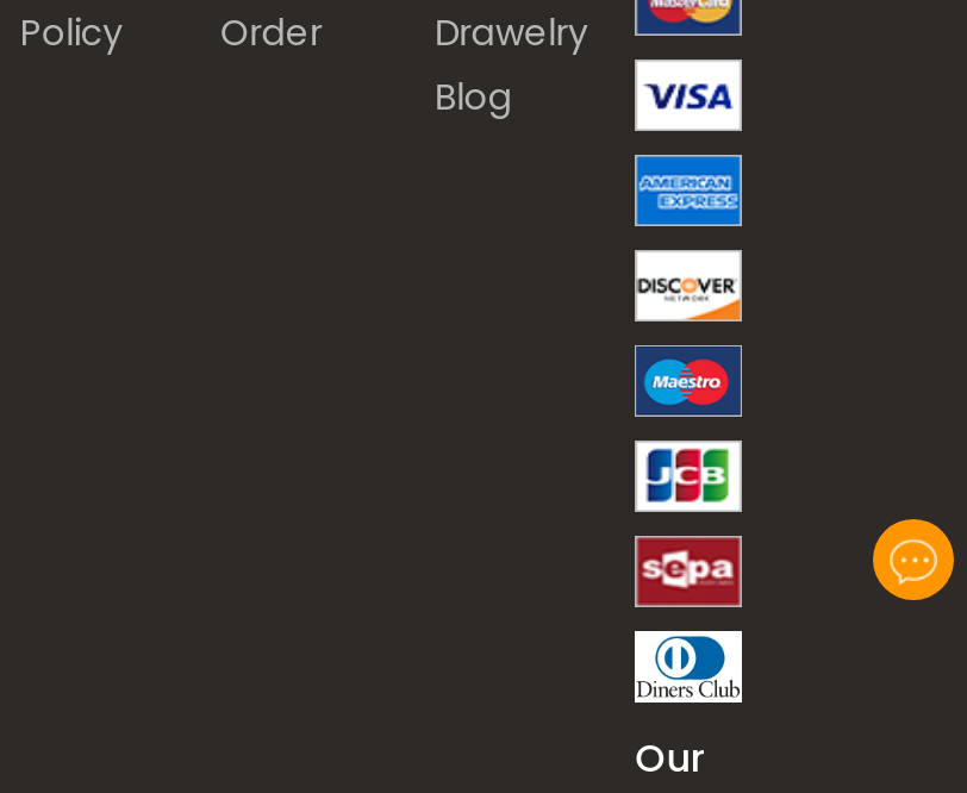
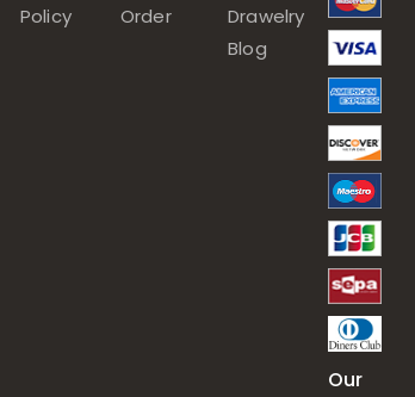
- [image]
